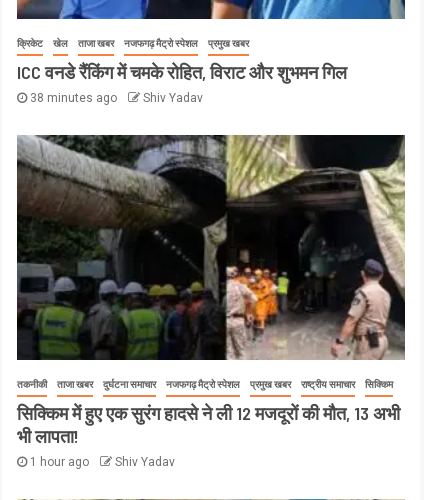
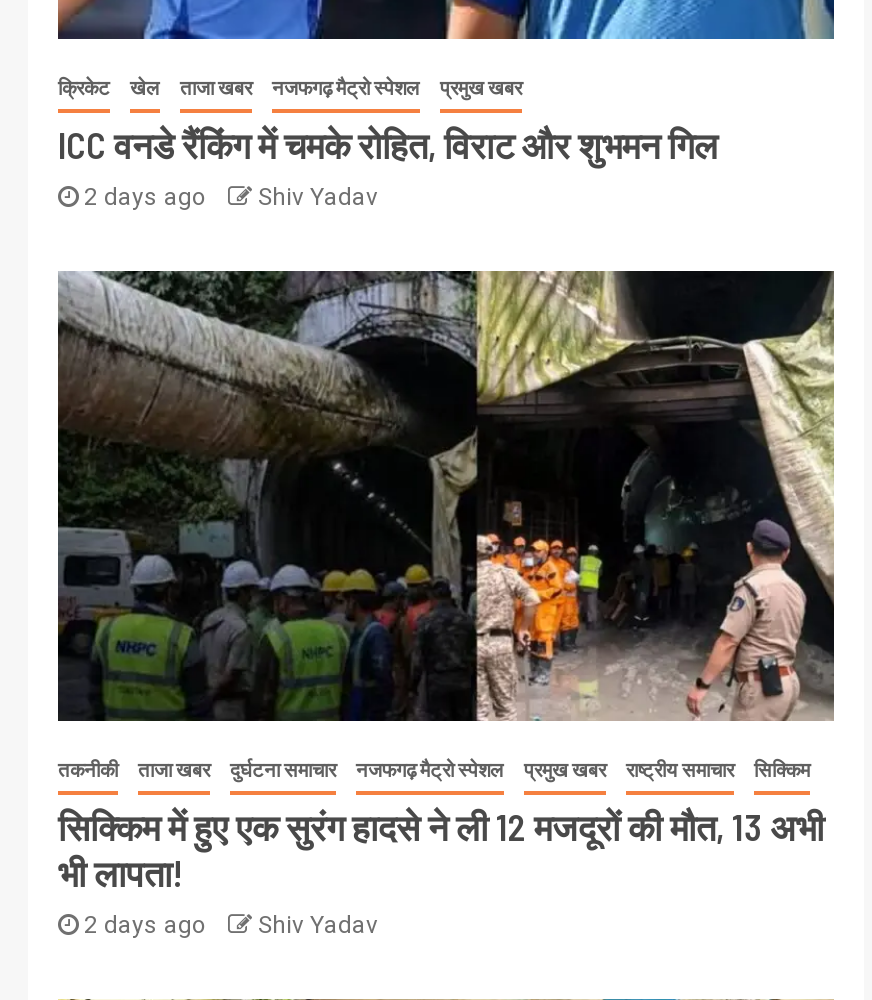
- 38 minutes ago Shiv Yadav
+ 2 days ago Shiv Yadav

- 1 hour ago Shiv Yadav
+ 2 days ago Shiv Yadav
